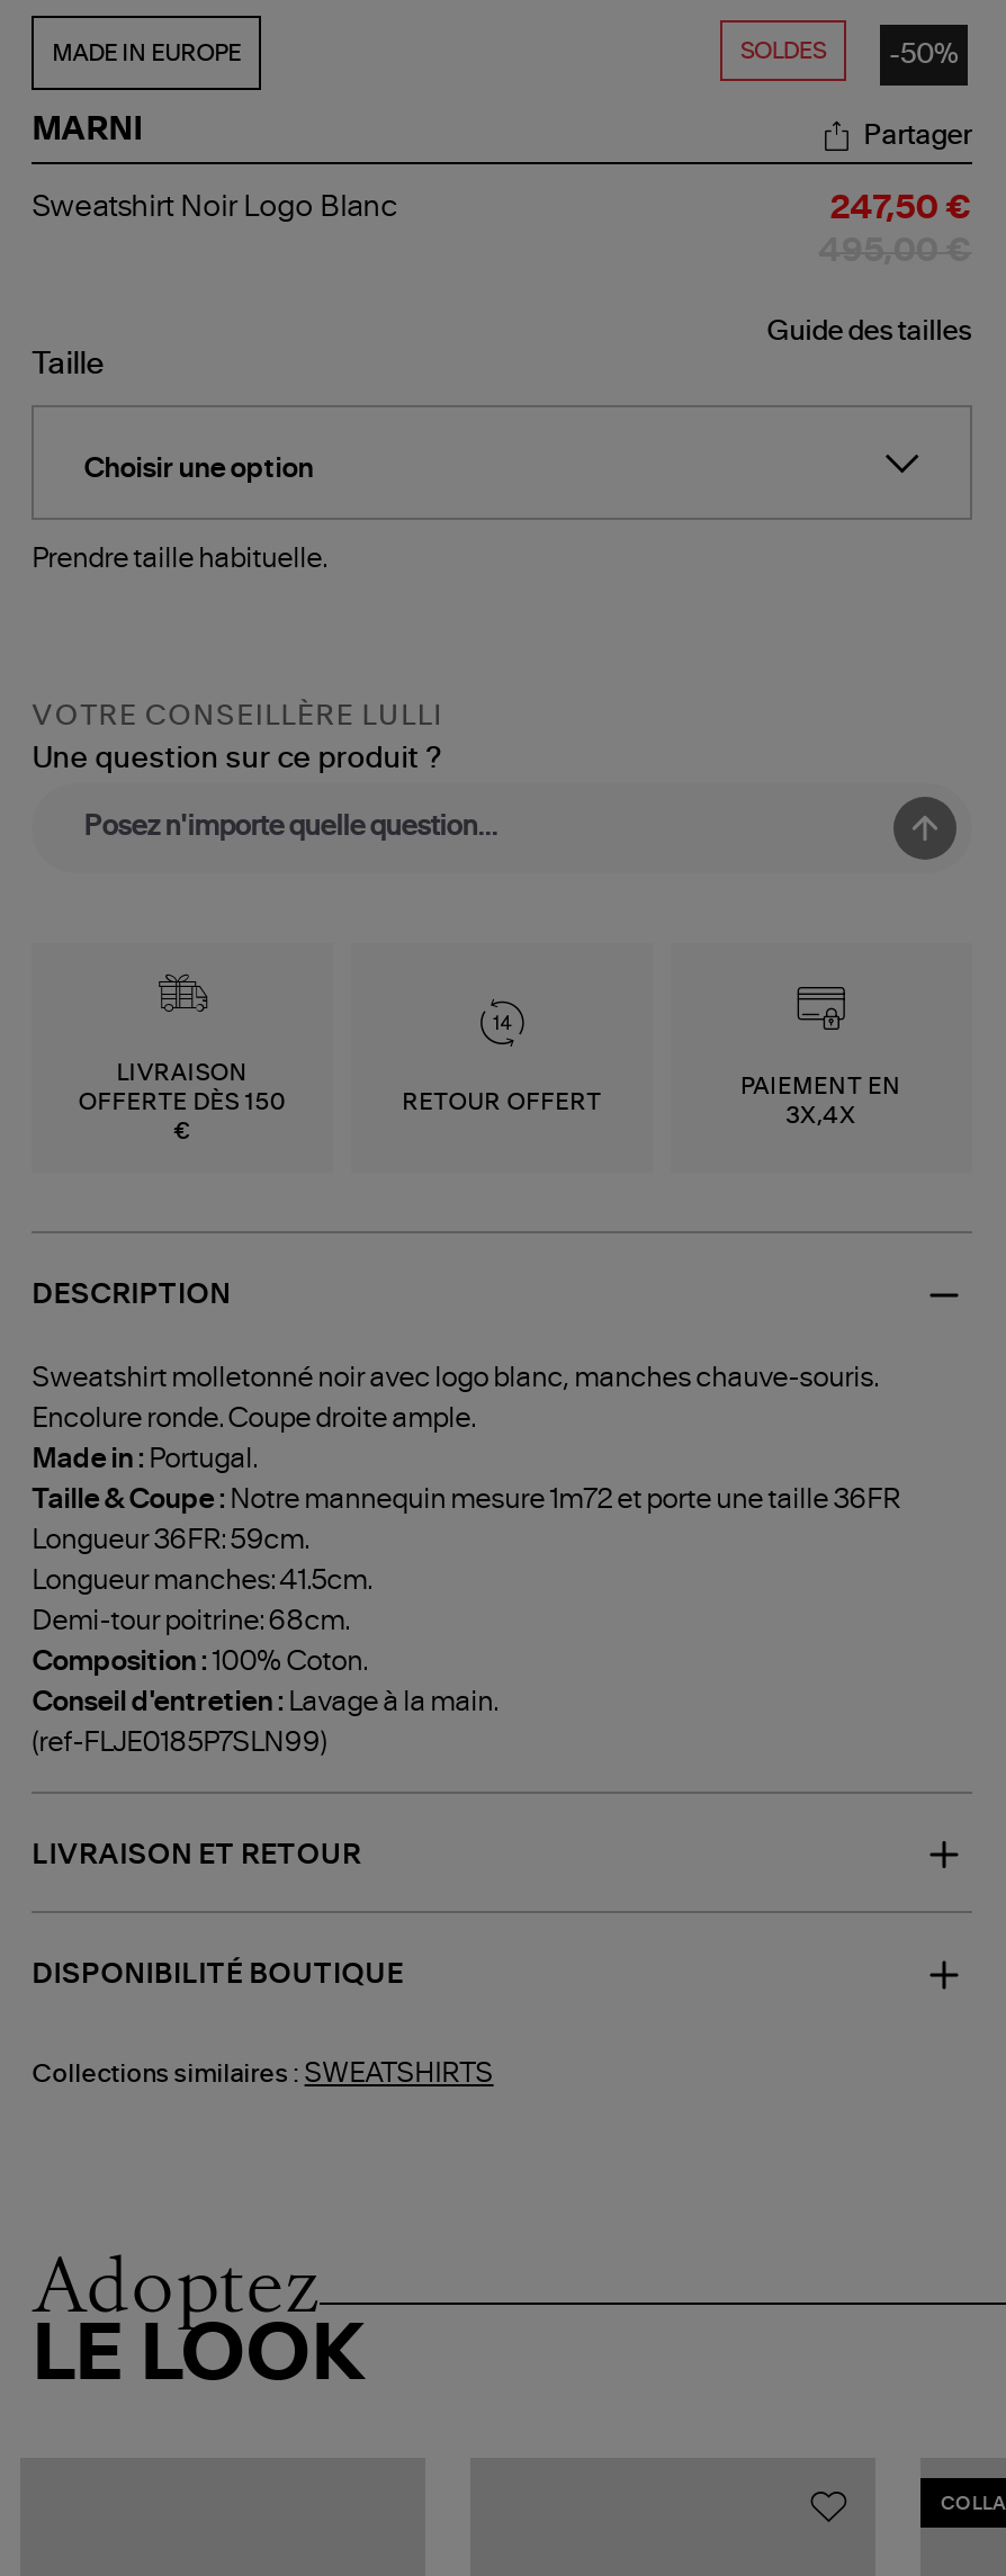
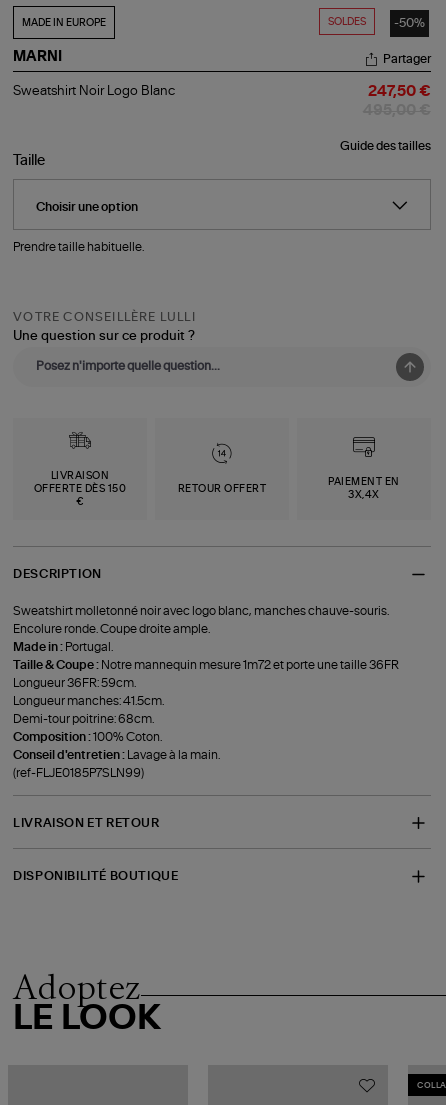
- Collections similaires : SWEATSHIRTS
